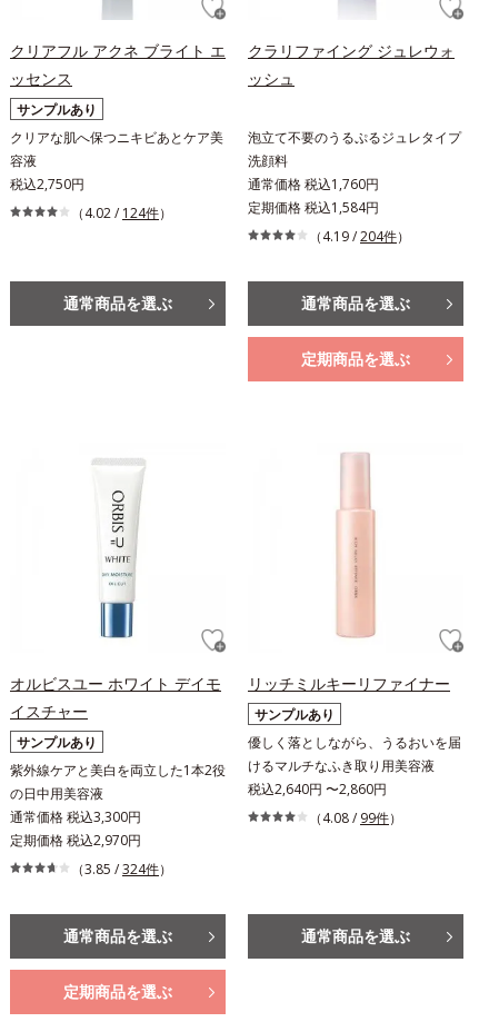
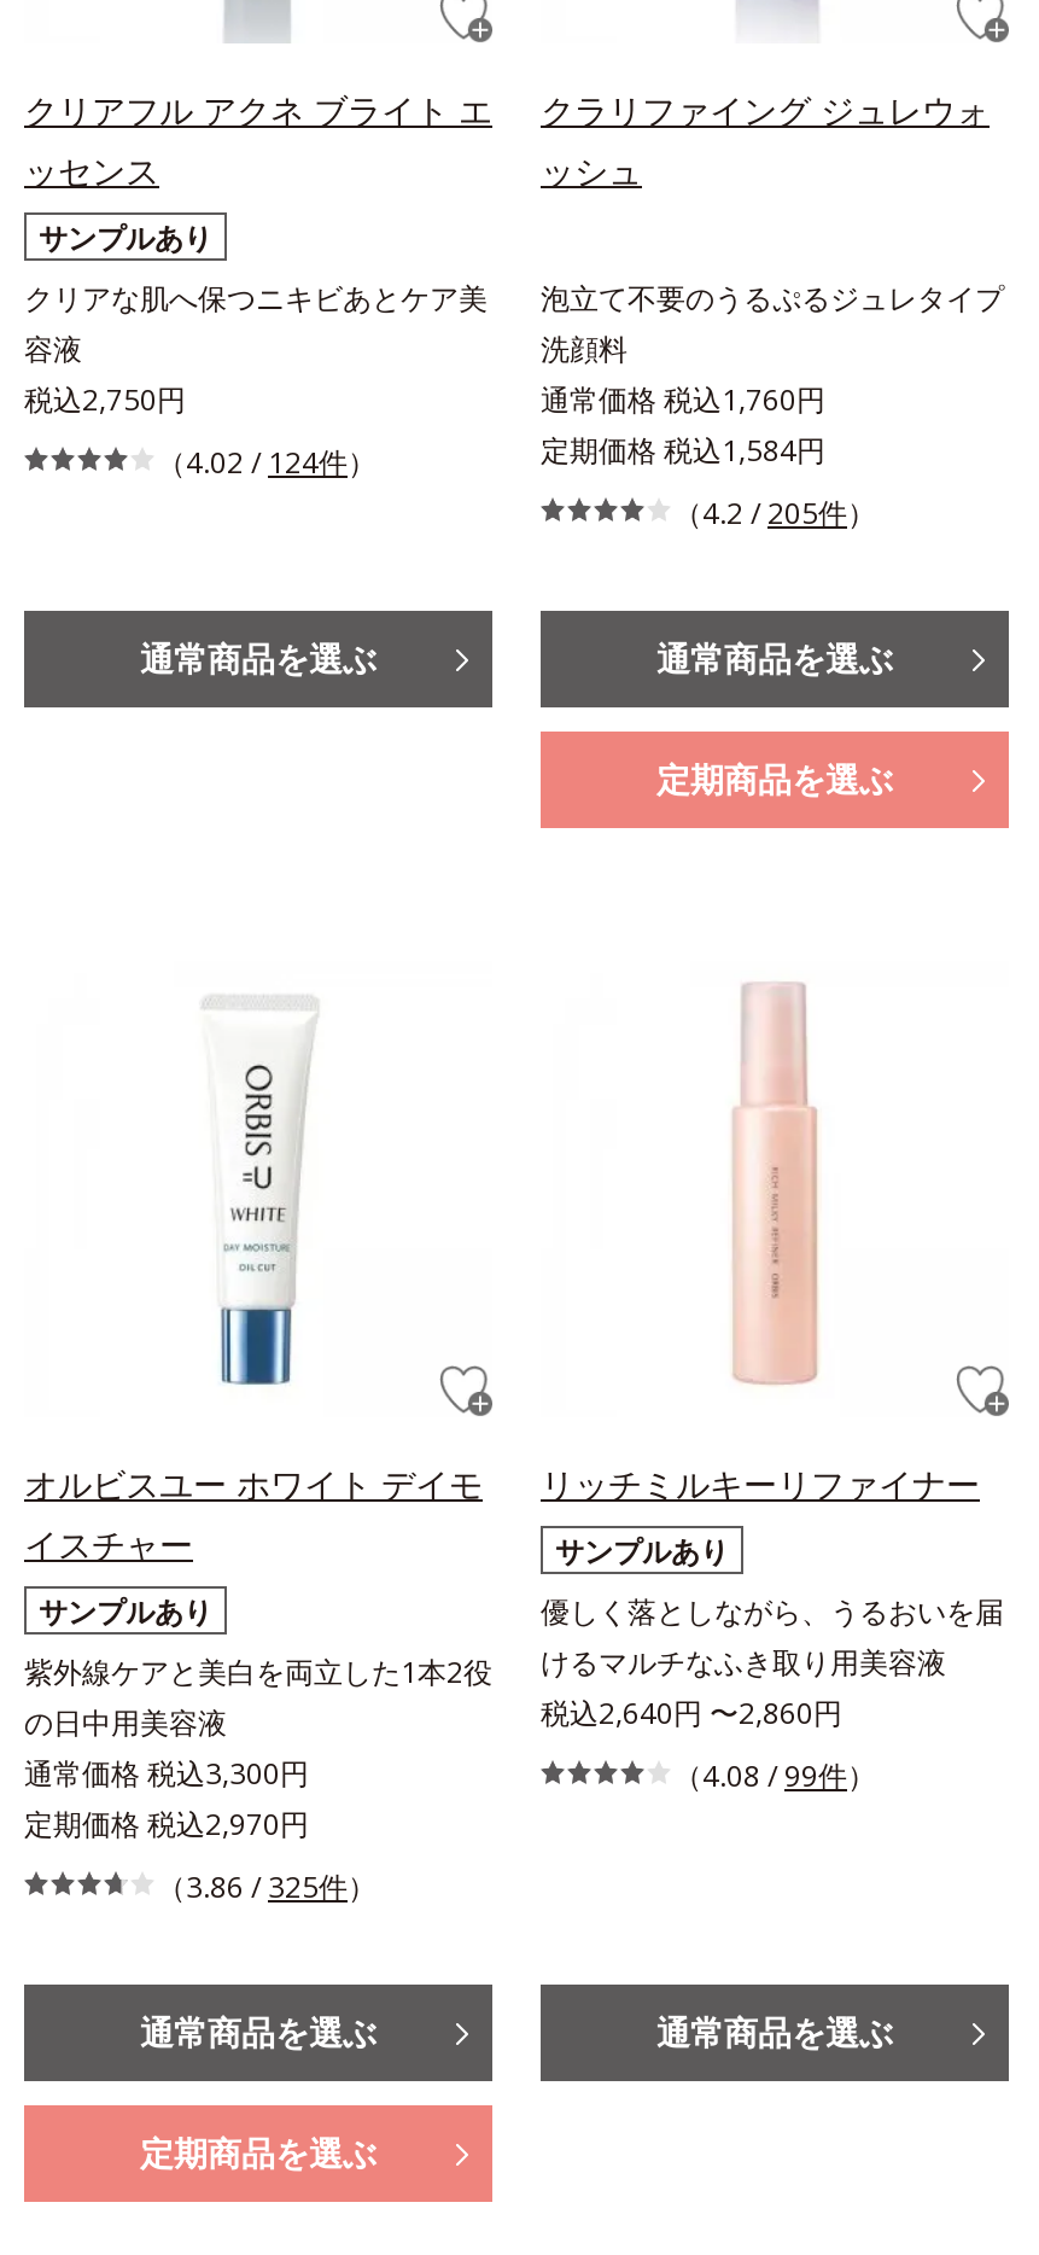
- （4.19 / 204件）
+ （4.2 / 205件）

- （3.85 / 324件）
+ （3.86 / 325件）
